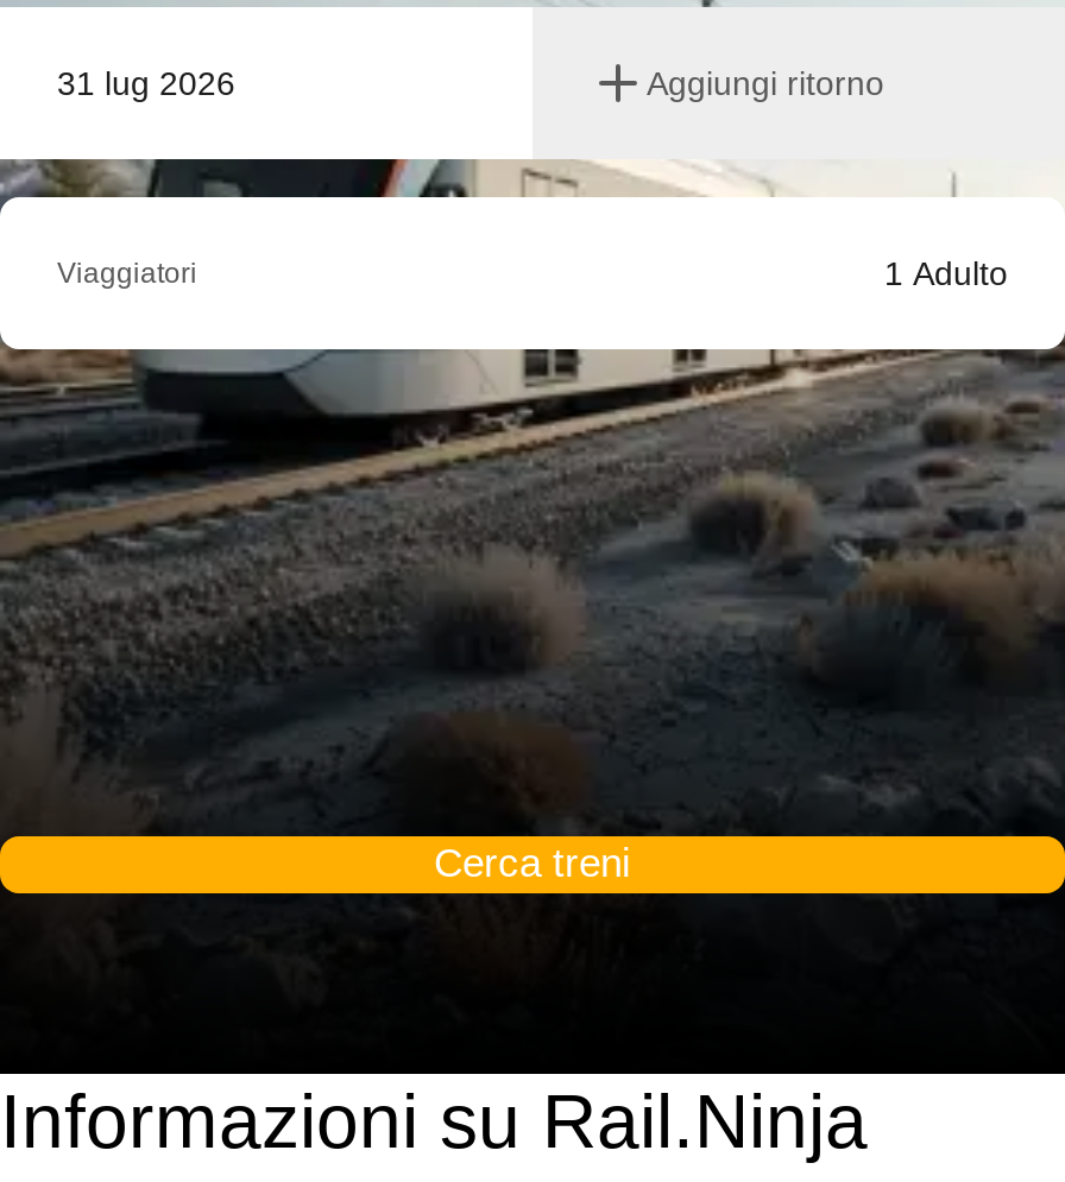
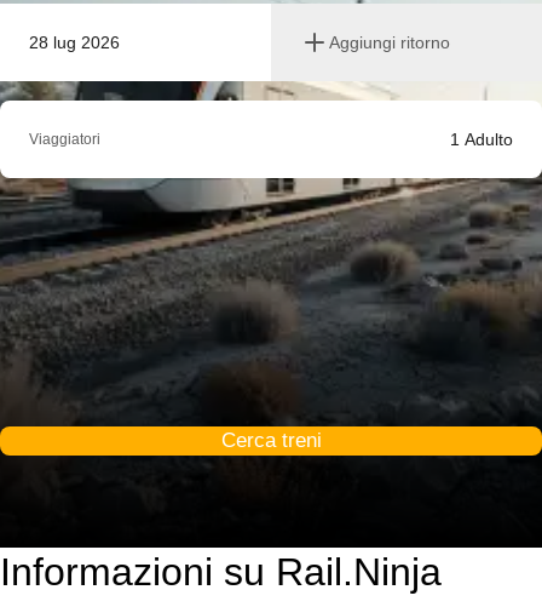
- 31 lug 2026
+ 28 lug 2026
